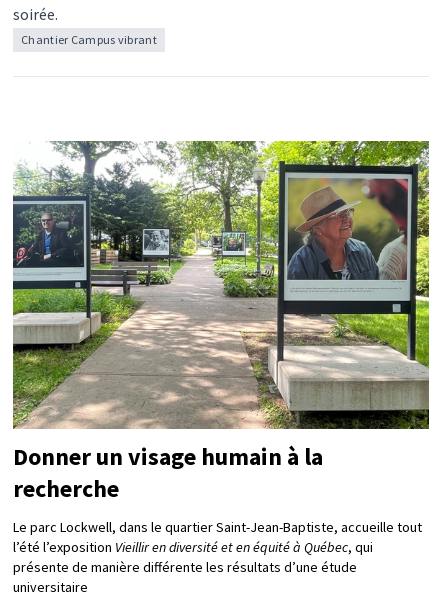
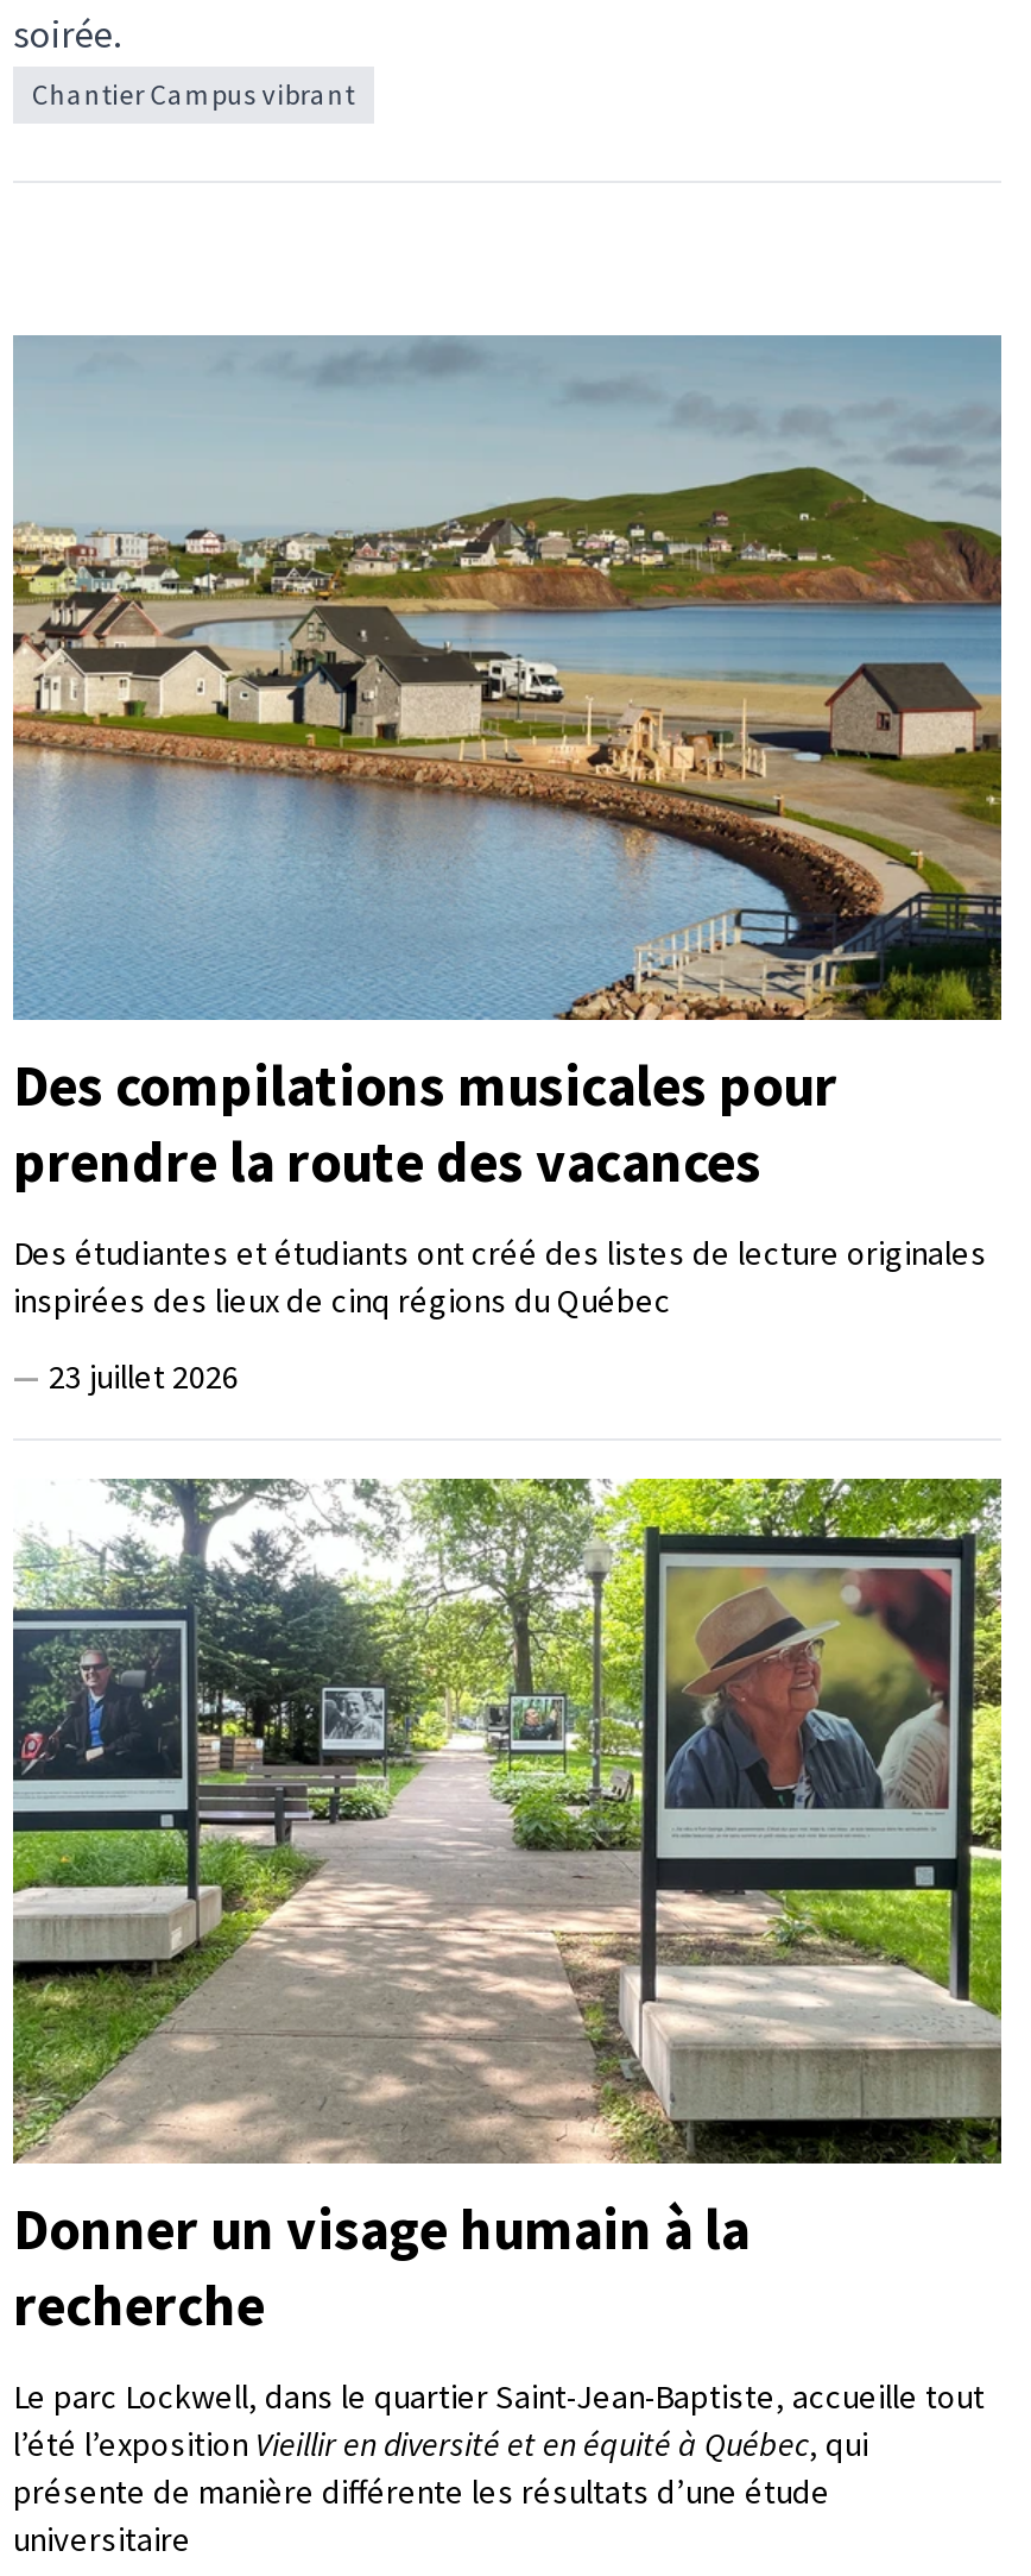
+ [image]
+ Des compilations musicales pour
+ prendre la route des vacances
+ Des étudiantes et étudiants ont créé des listes de lecture originales
+ inspirées des lieux de cinq régions du Québec
+ — 23 juillet 2026
